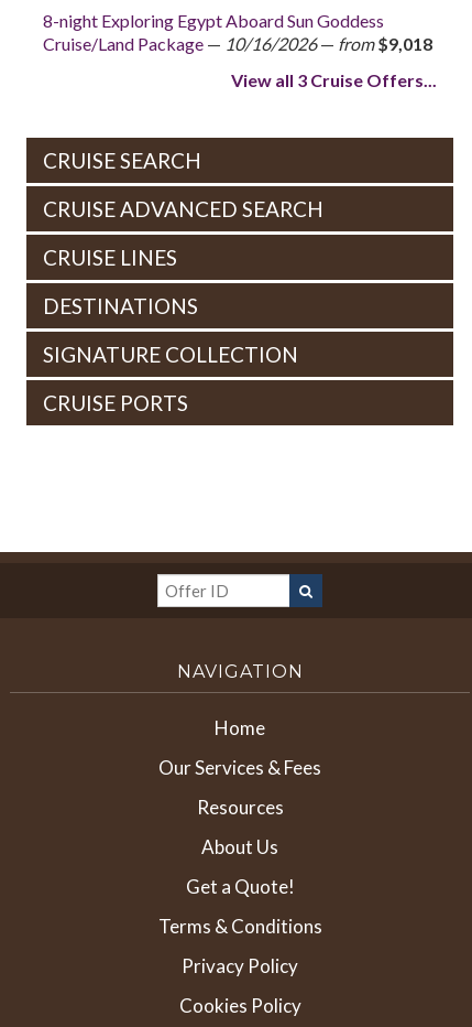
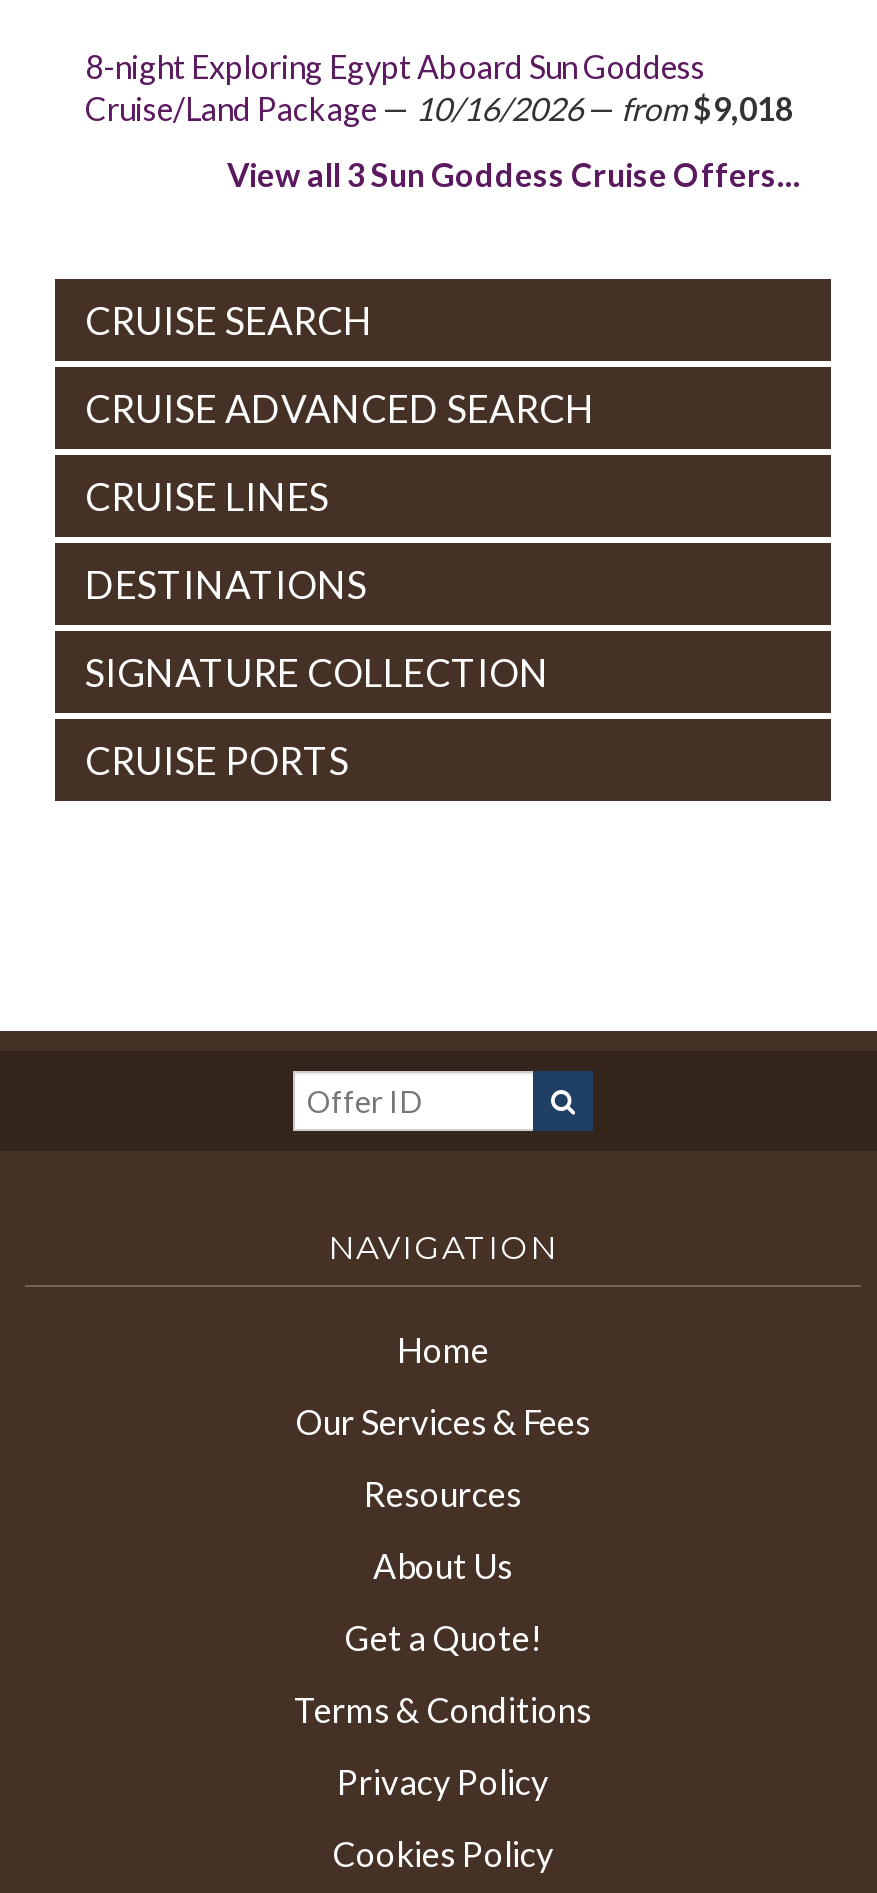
- View all 3 Cruise Offers...
+ View all 3 Sun Goddess Cruise Offers...
